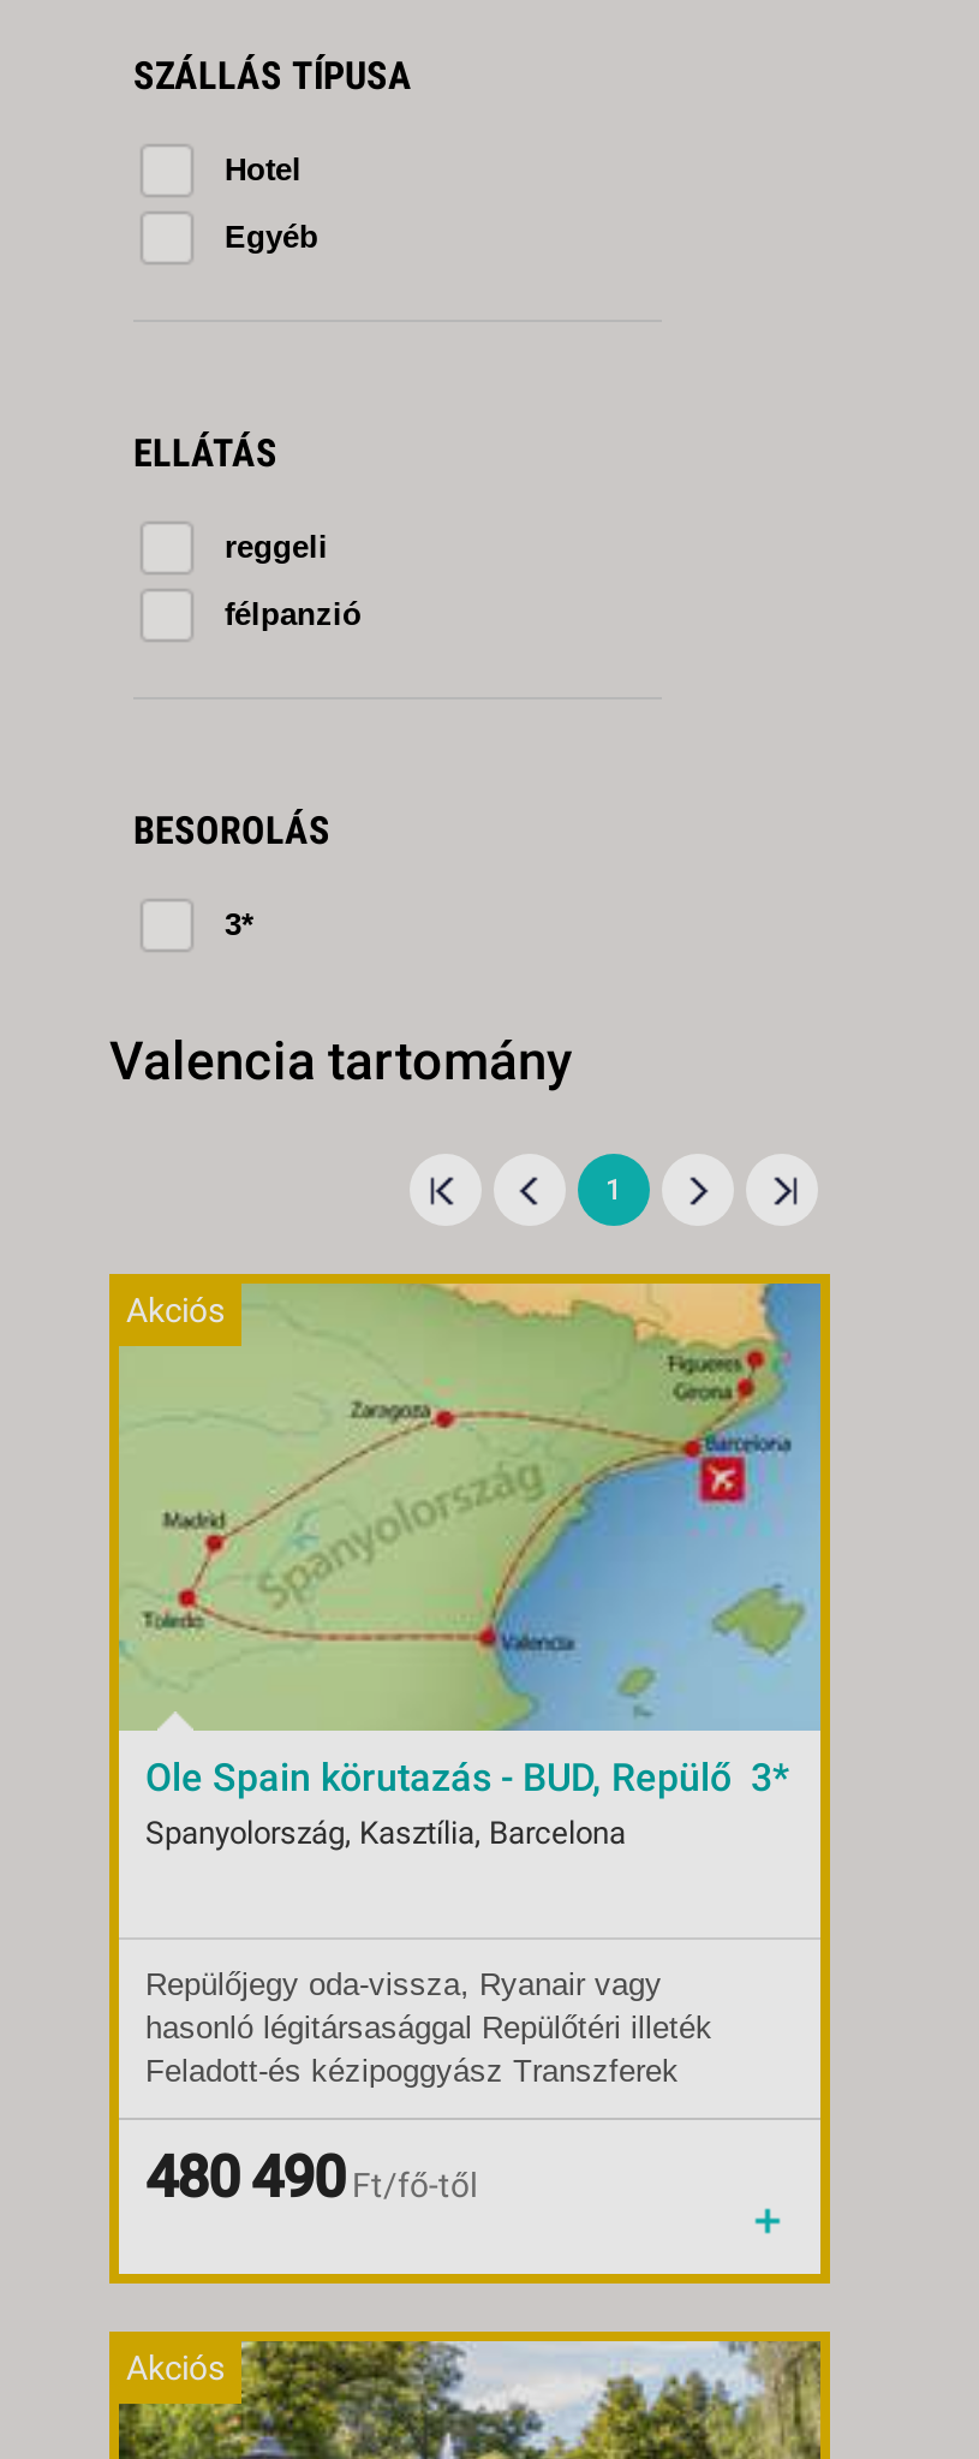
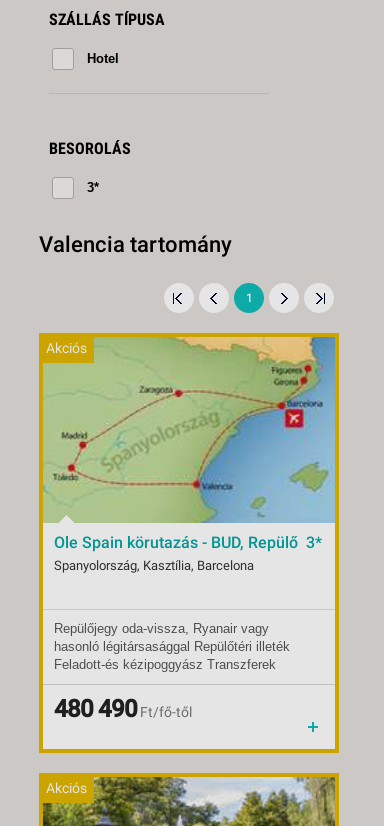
- Egyéb

- ELLÁTÁS
- reggeli
- félpanzió
